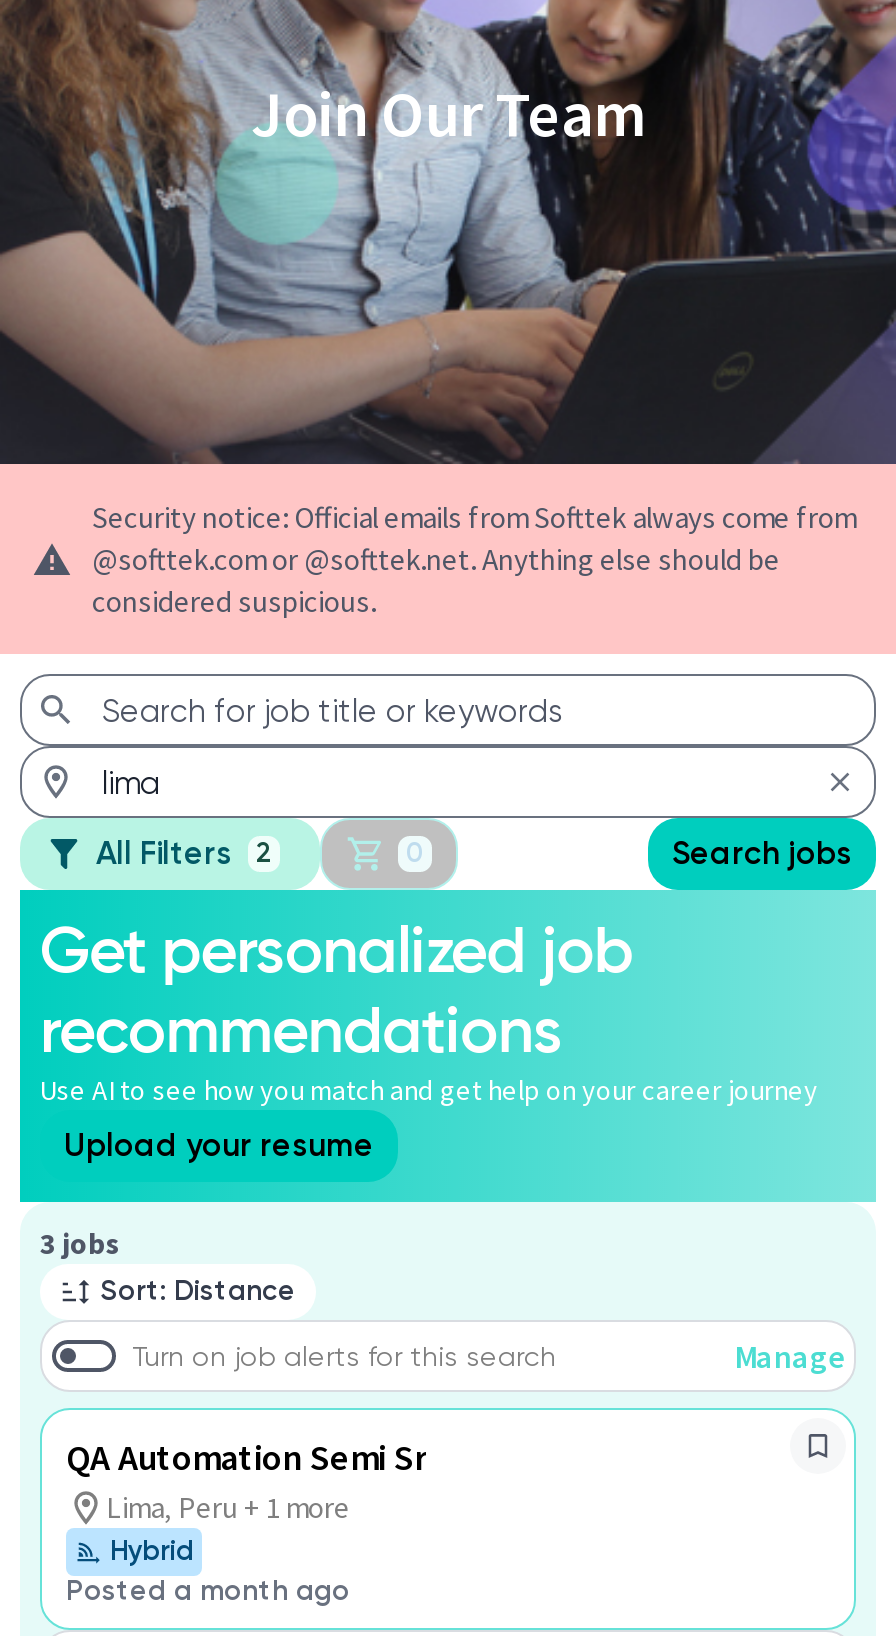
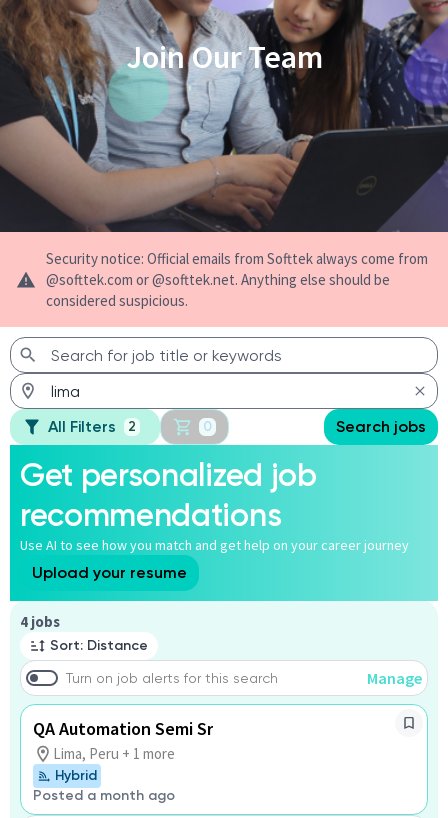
- 3 jobs
+ 4 jobs
